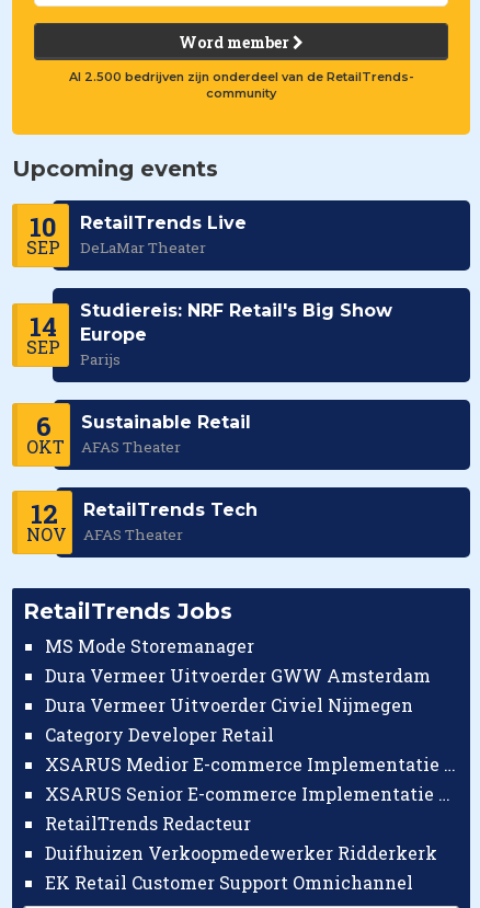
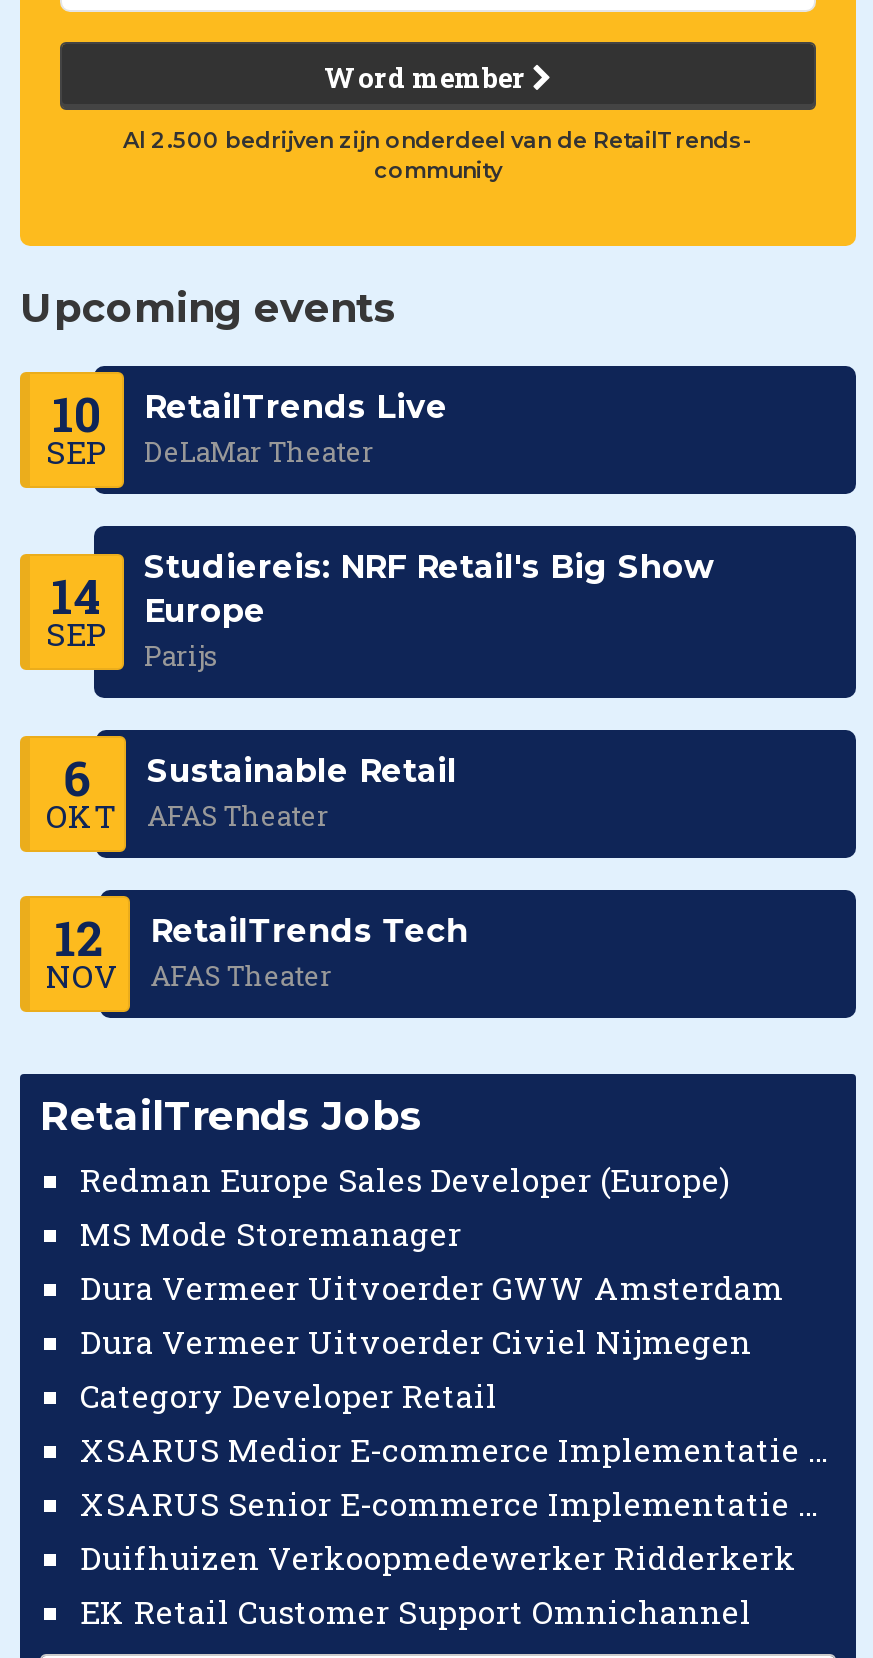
+ Redman Europe Sales Developer (Europe)

moved down: MS Mode Storemanager | Dura Vermeer Uitvoerder GWW Amsterdam | Dura Vermeer Uitvoerder Civiel Nijmegen | Category Developer Retail

- RetailTrends Redacteur
